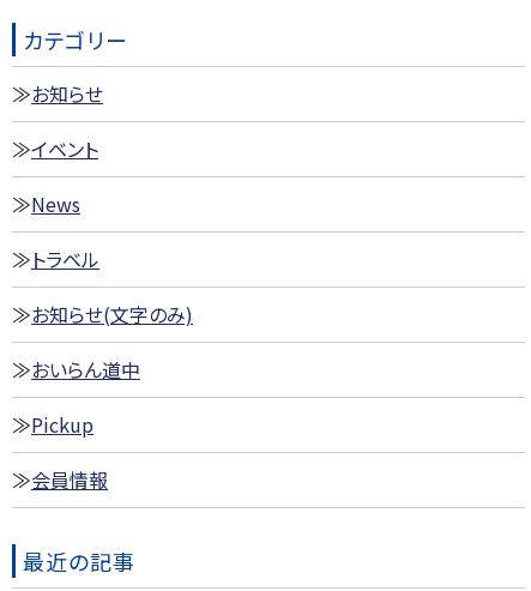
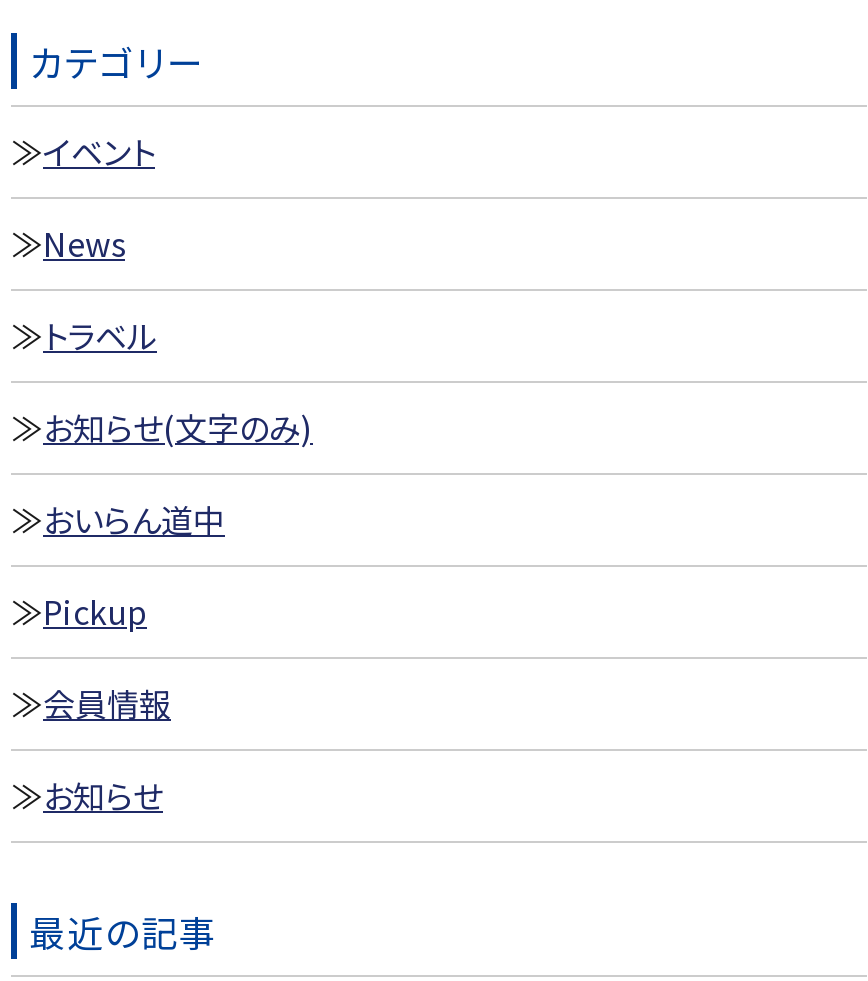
moved down: お知らせ

moved up: イベント | News | トラベル | お知らせ(文字のみ) | おいらん道中 | Pickup | 会員情報
